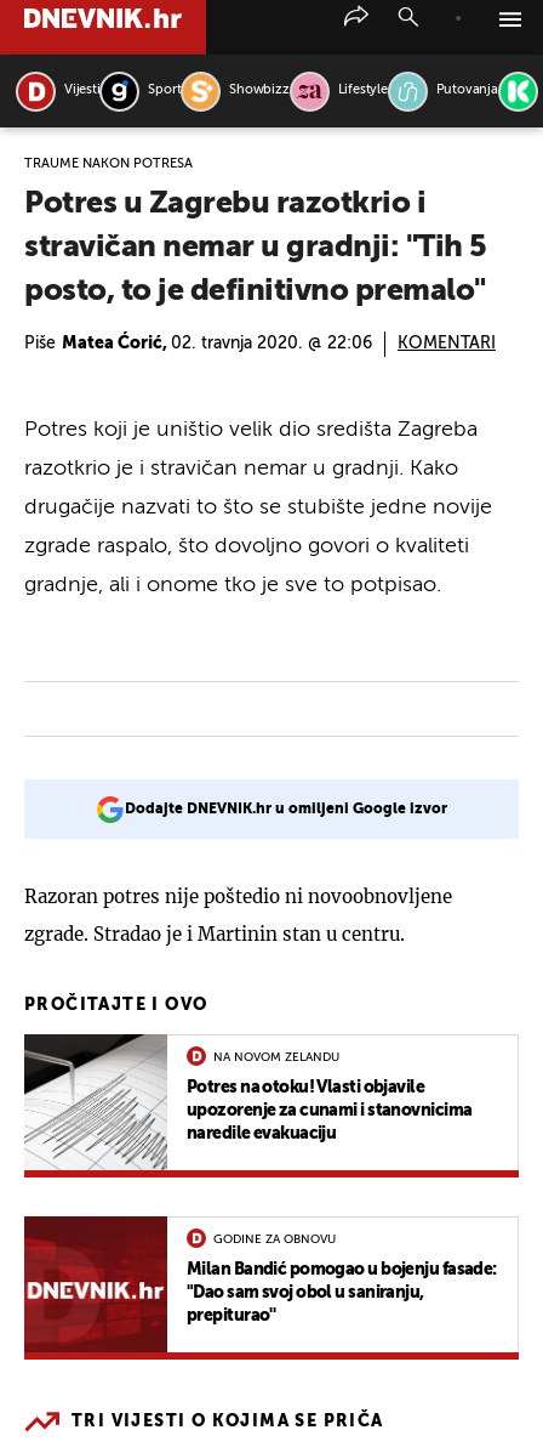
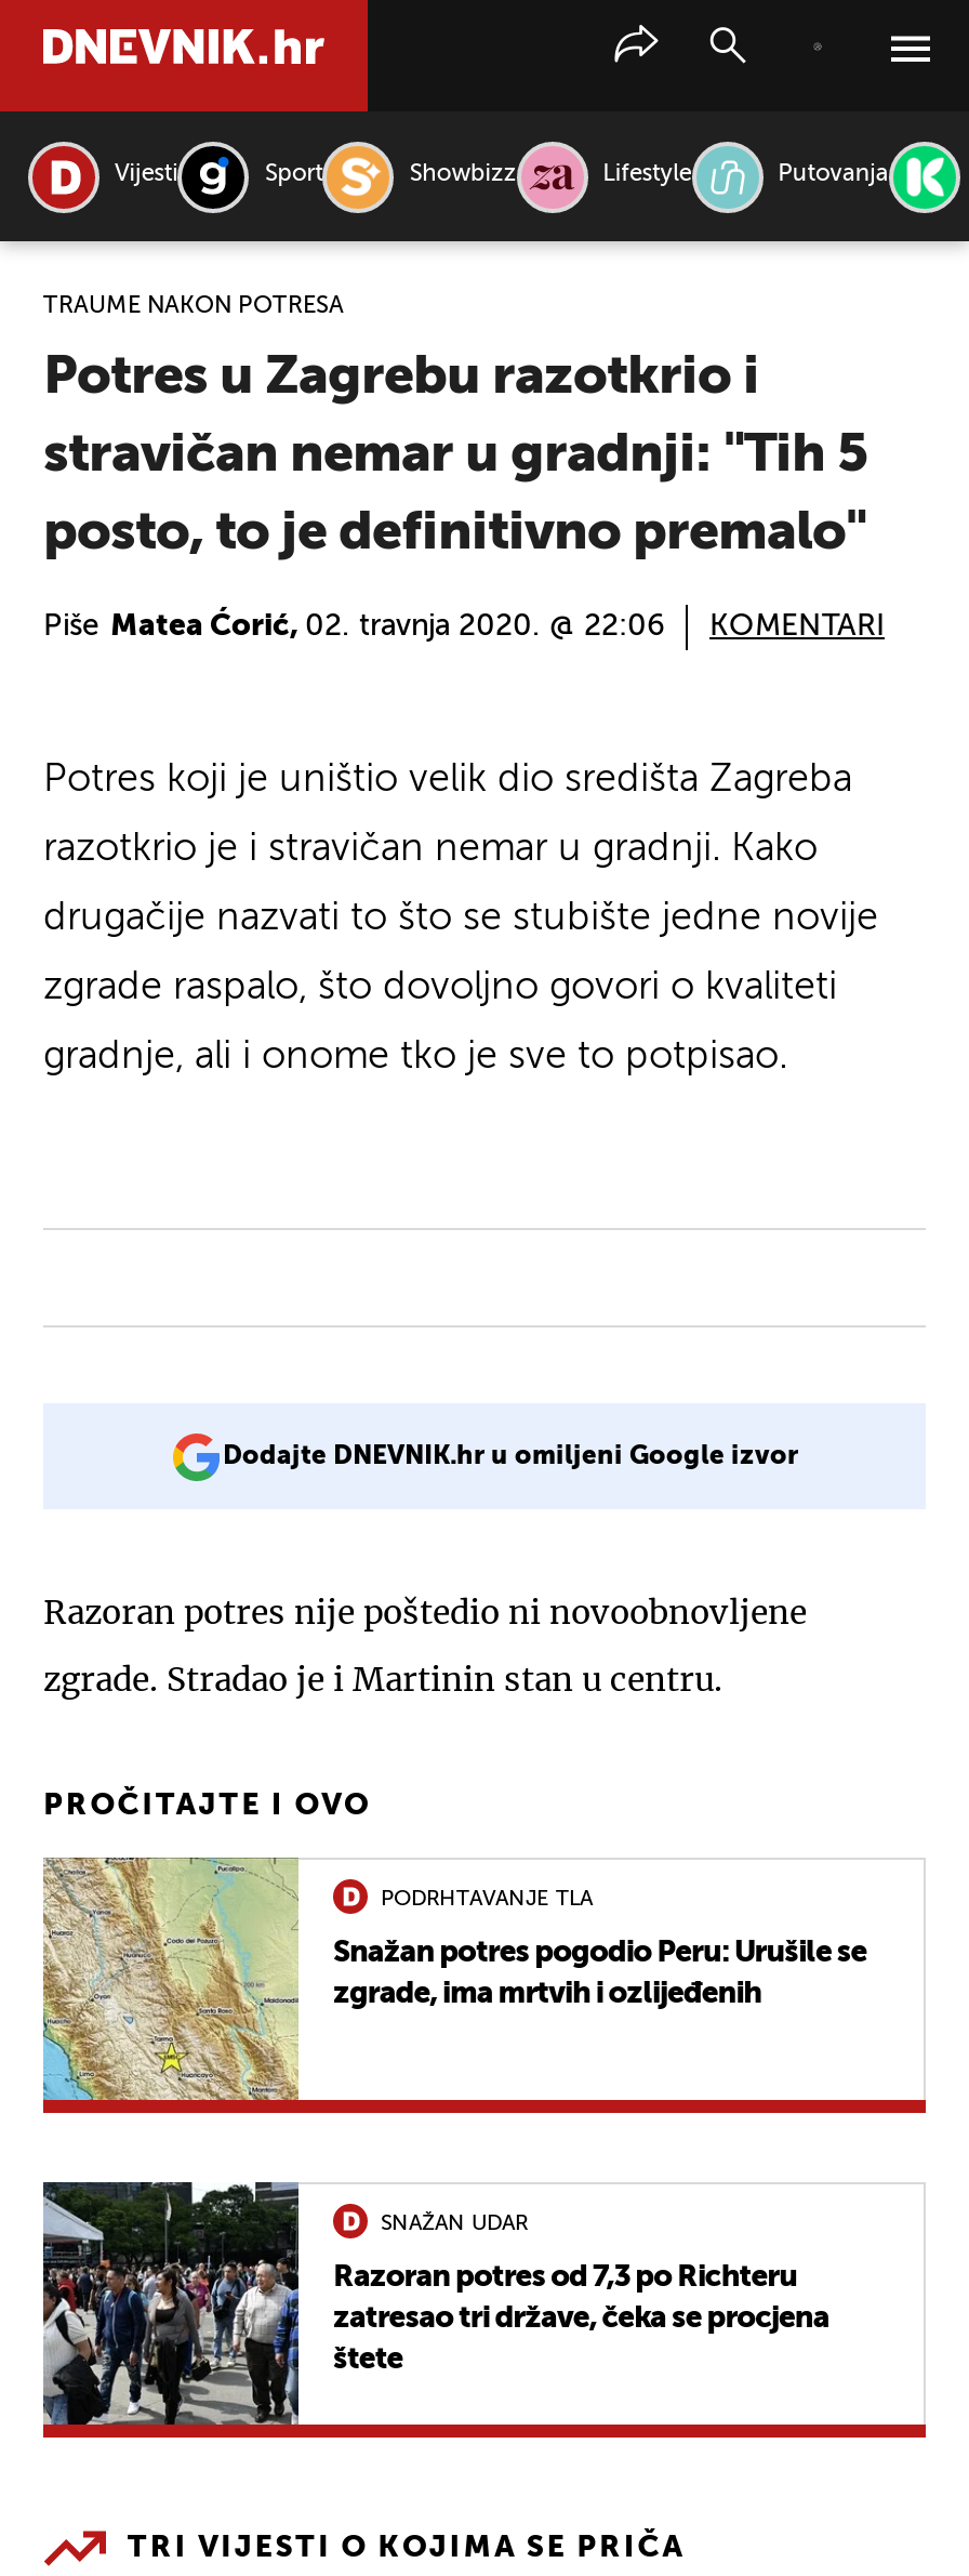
- [image]
- Potres na otoku! Vlasti objavile
- upozorenje za cunami i stanovnicima
- naredile evakuaciju
+ [image]
+ Snažan potres pogodio Peru: Urušile se
+ zgrade, ima mrtvih i ozlijeđenih

- NA NOVOM ZELANDU
+ PODRHTAVANJE TLA

- [image]
- Milan Bandić pomogao u bojenju fasade:
- "Dao sam svoj obol u saniranju,
- prepiturao''
+ [image]
+ Razoran potres od 7,3 po Richteru
+ zatresao tri države, čeka se procjena
+ štete

- GODINE ZA OBNOVU
+ SNAŽAN UDAR
